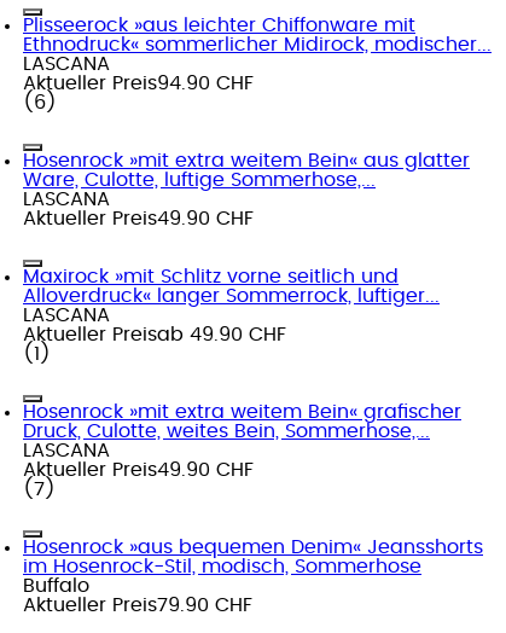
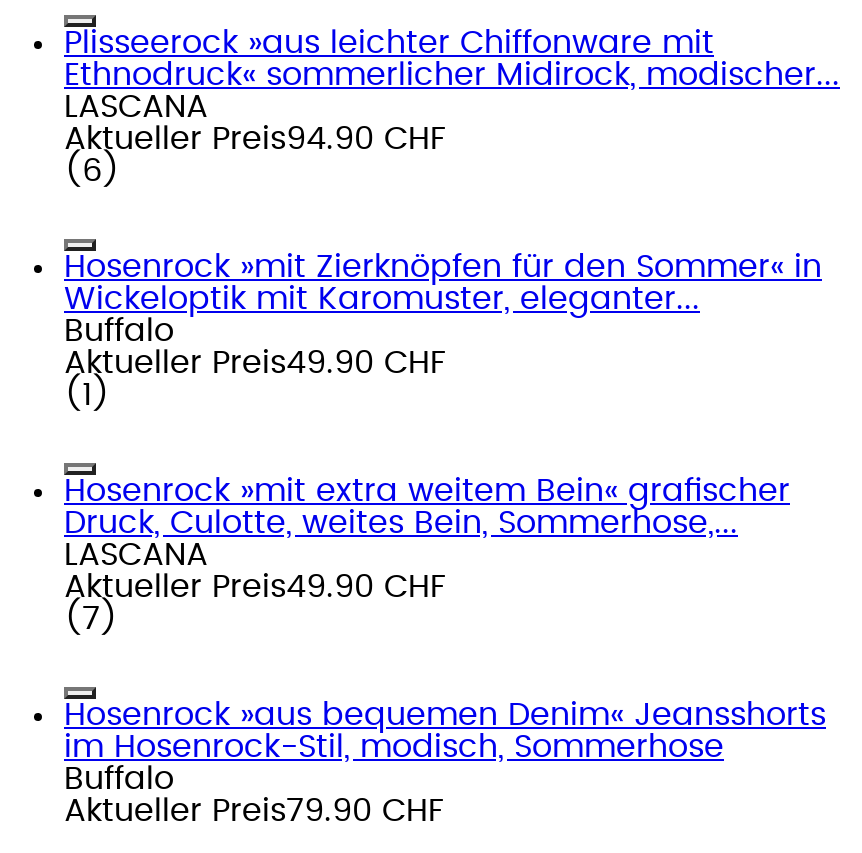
- Hosenrock »mit extra weitem Bein« aus glatter
- Ware, Culotte, luftige Sommerhose,...
- LASCANA
+ Hosenrock »mit Zierknöpfen für den Sommer« in
+ Wickeloptik mit Karomuster, eleganter...
+ Buffalo

- Maxirock »mit Schlitz vorne seitlich und
- Alloverdruck« langer Sommerrock, luftiger...
- LASCANA
- Aktueller Preisab 49.90 CHF
